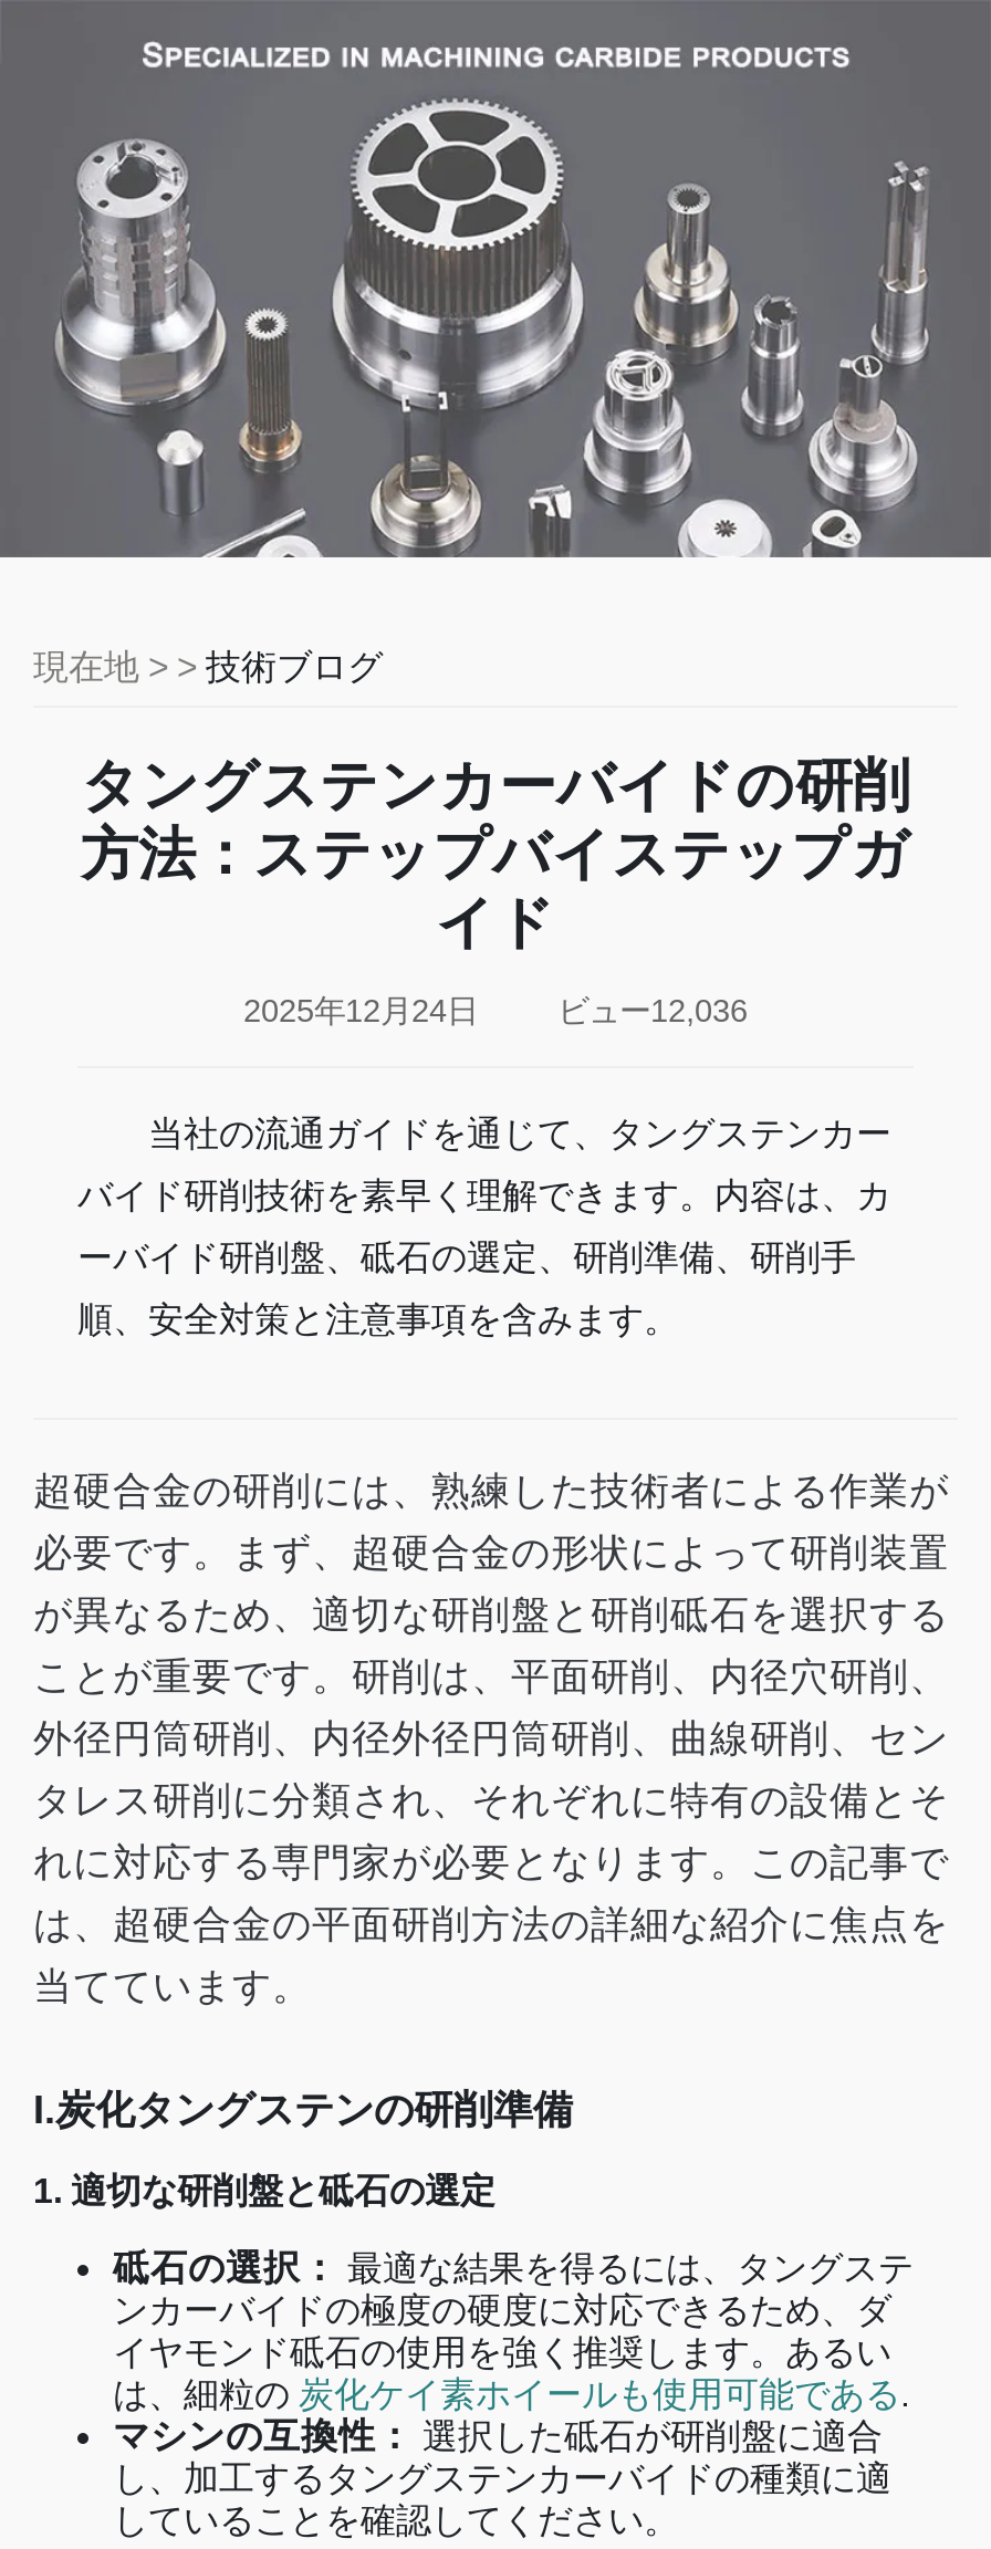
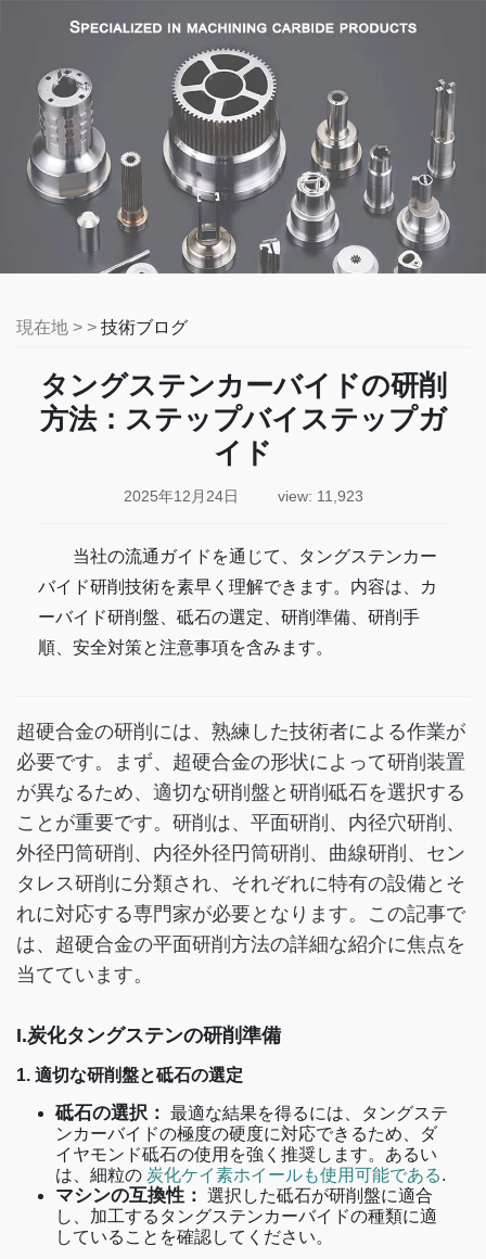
- ビュー12,036
+ view: 11,923
